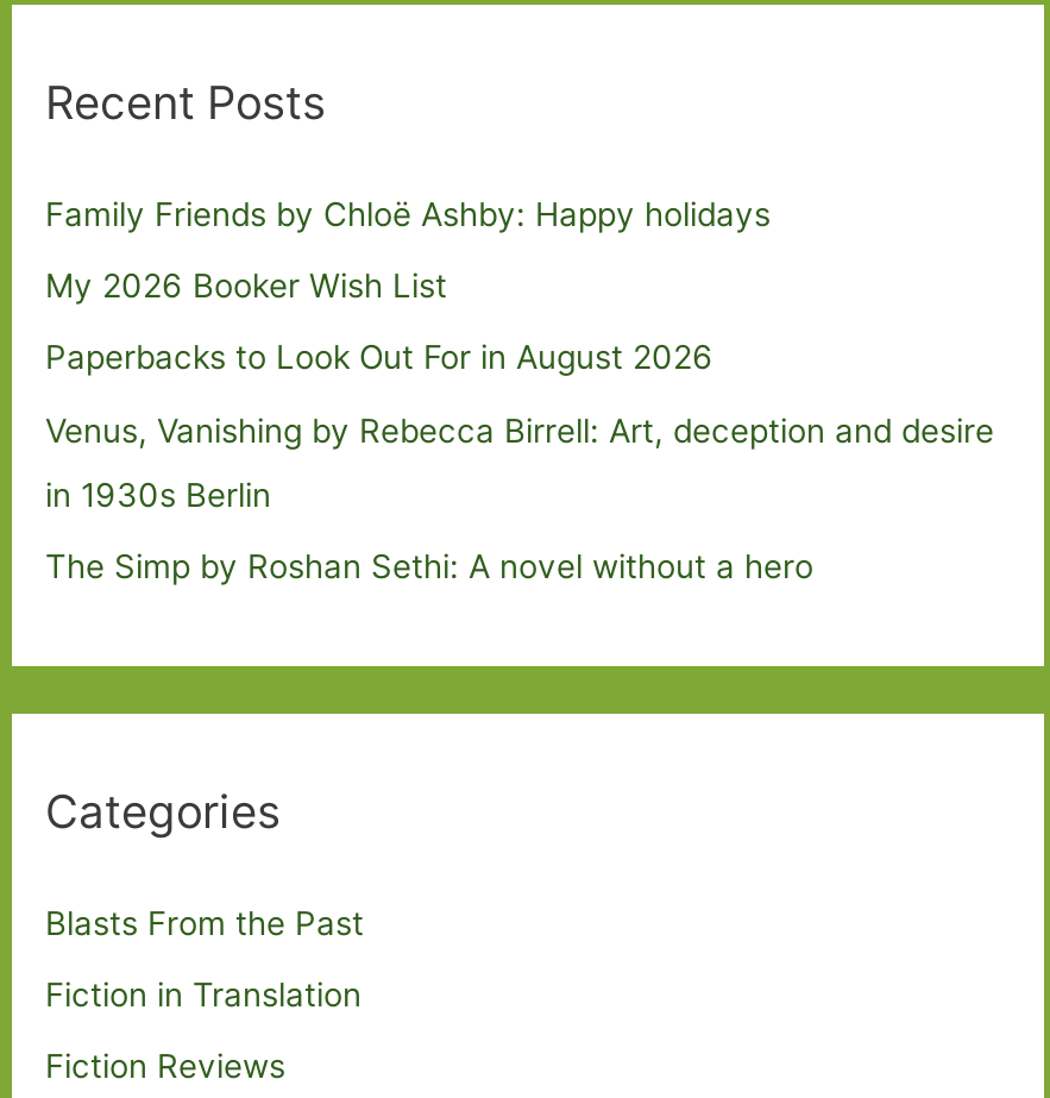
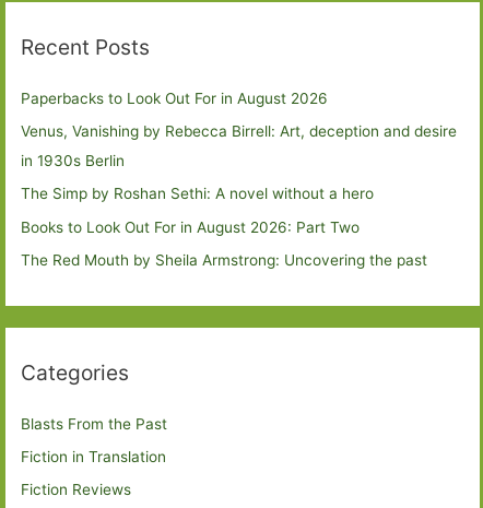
- Family Friends by Chloë Ashby: Happy holidays
- My 2026 Booker Wish List

moved up: Paperbacks to Look Out For in August 2026 | Venus, Vanishing by Rebecca Birrell: Art, deception and desire | in 1930s Berlin | The Simp by Roshan Sethi: A novel without a hero

+ Books to Look Out For in August 2026: Part Two
+ The Red Mouth by Sheila Armstrong: Uncovering the past
